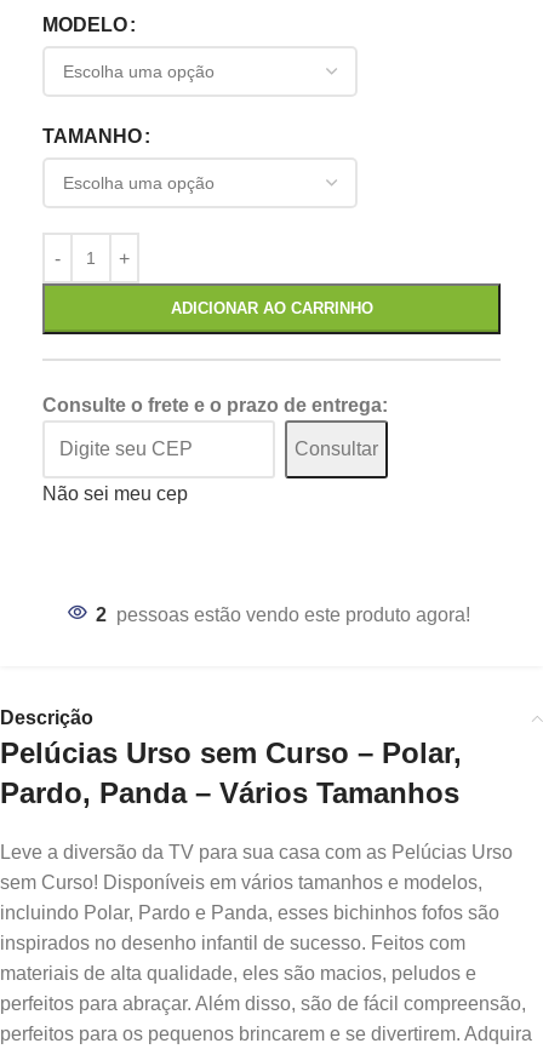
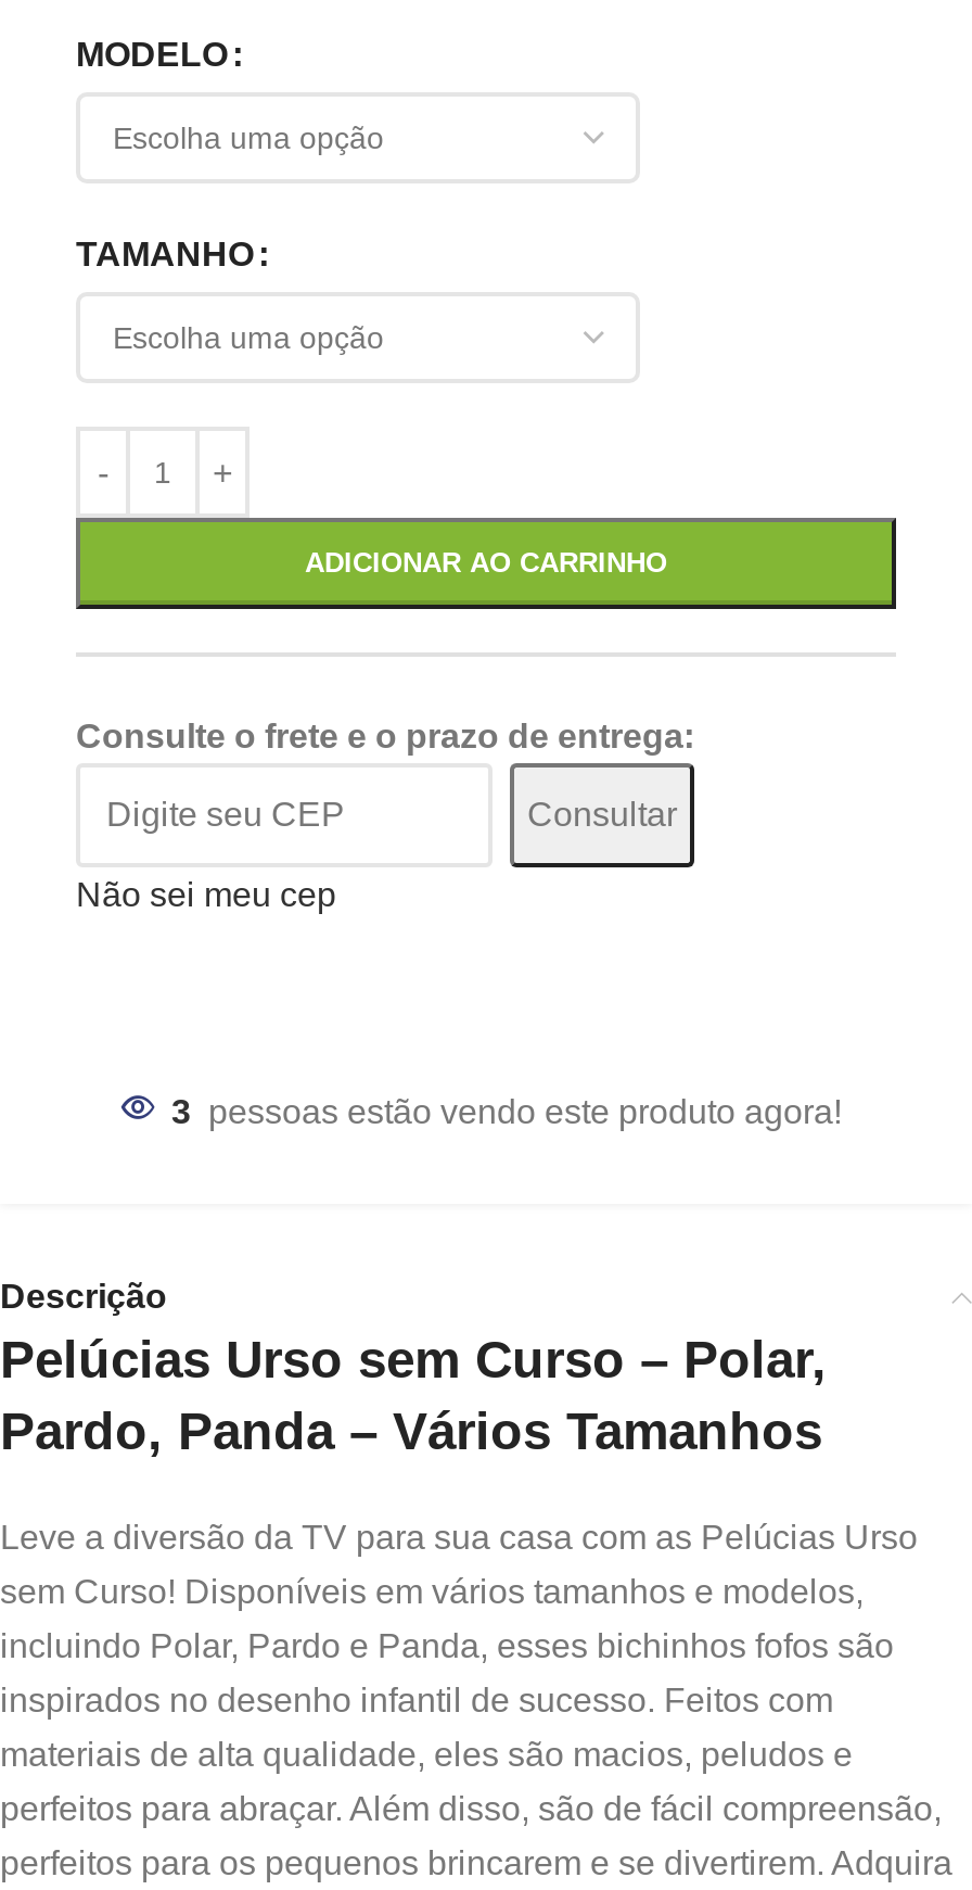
- 2 pessoas estão vendo este produto agora!
+ 3 pessoas estão vendo este produto agora!
